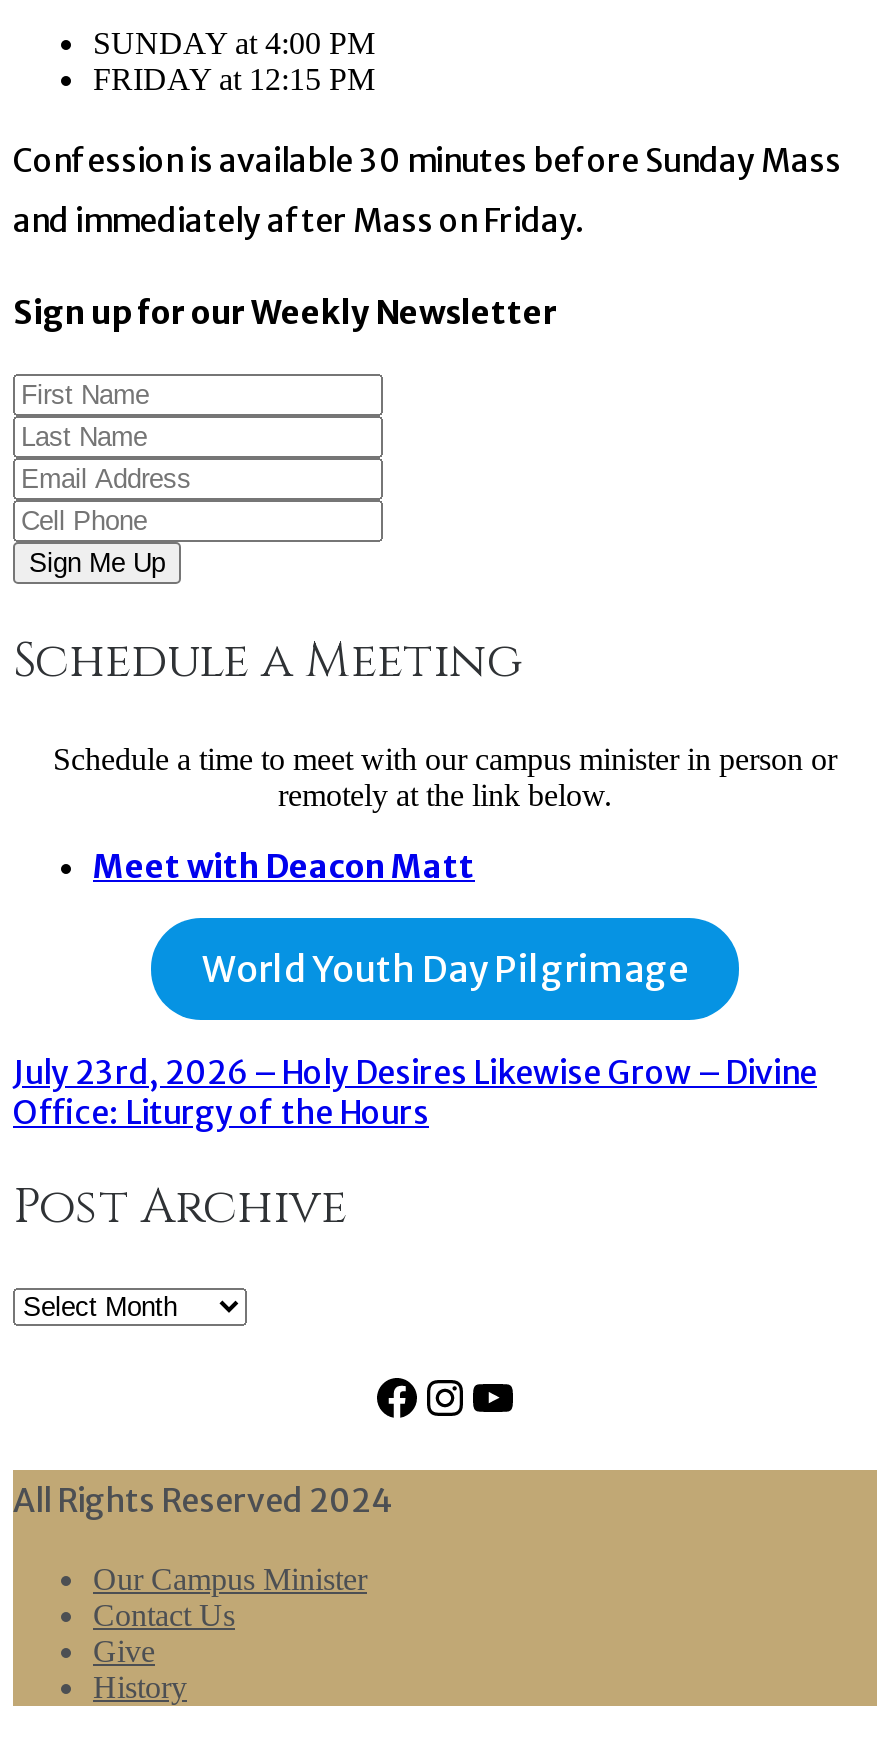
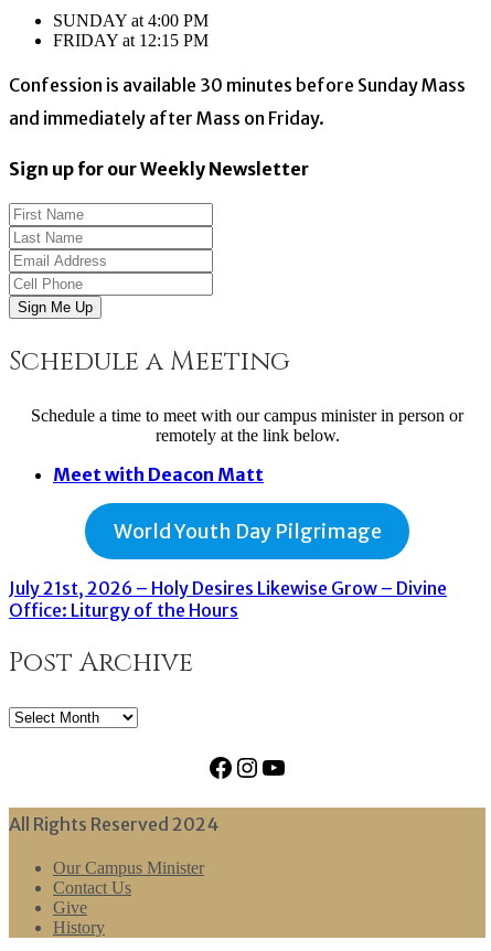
- July 23rd, 2026 – Holy Desires Likewise Grow – Divine
+ July 21st, 2026 – Holy Desires Likewise Grow – Divine
